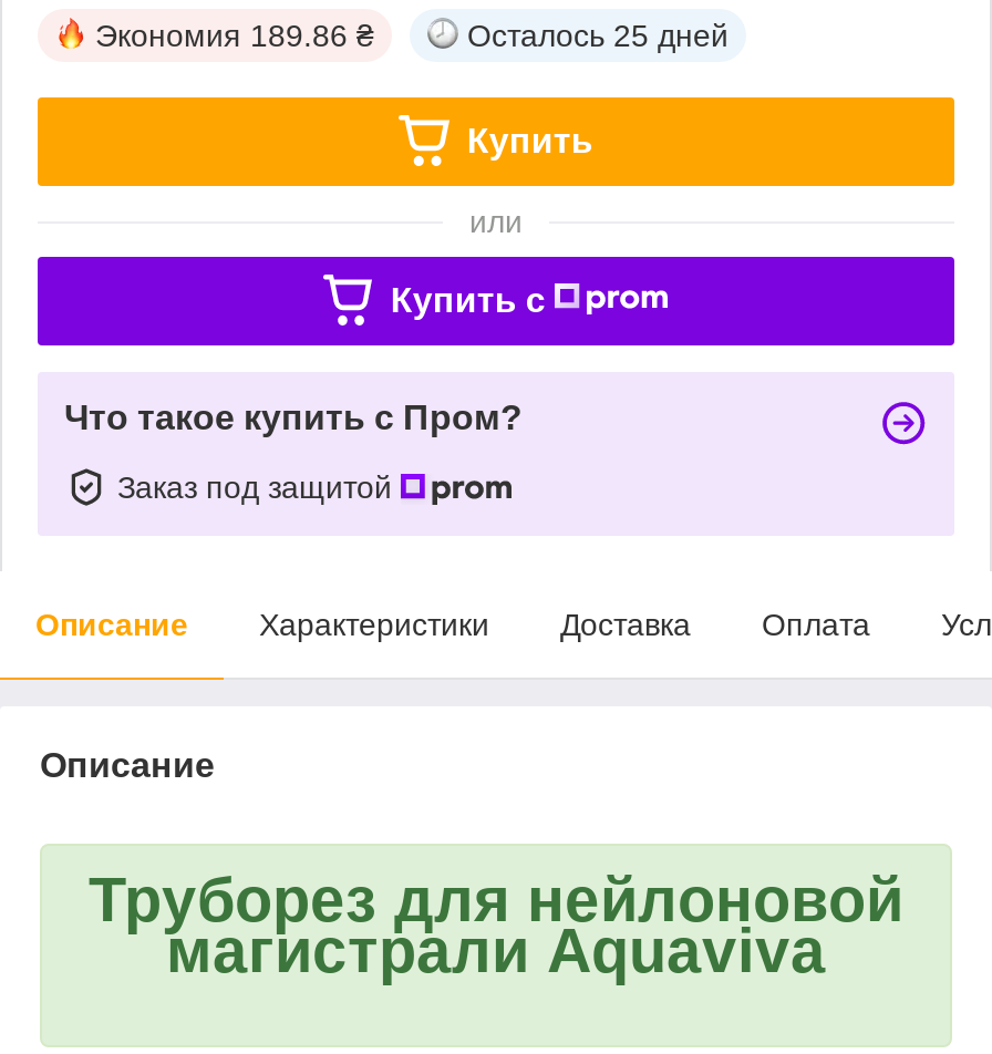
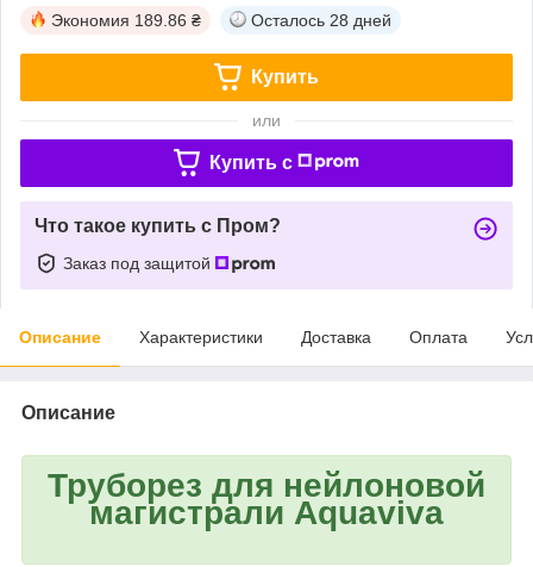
- Осталось 25 дней
+ Осталось 28 дней
